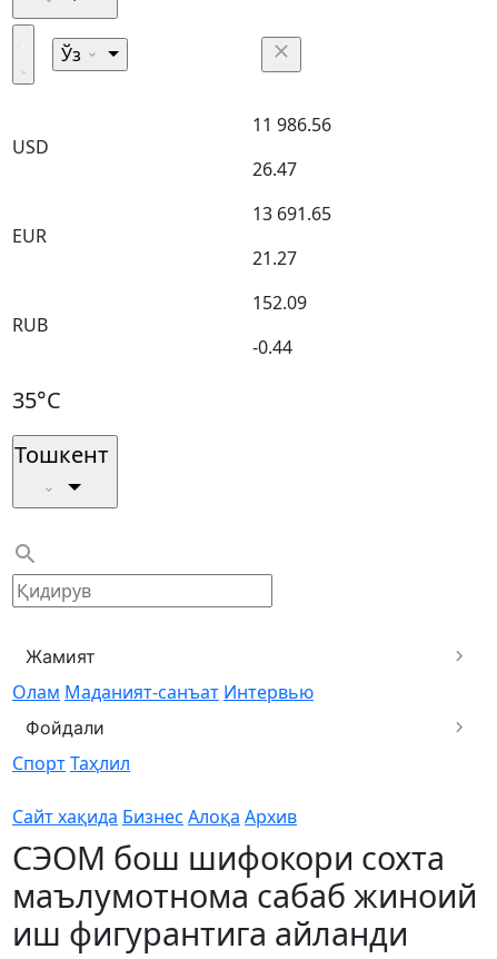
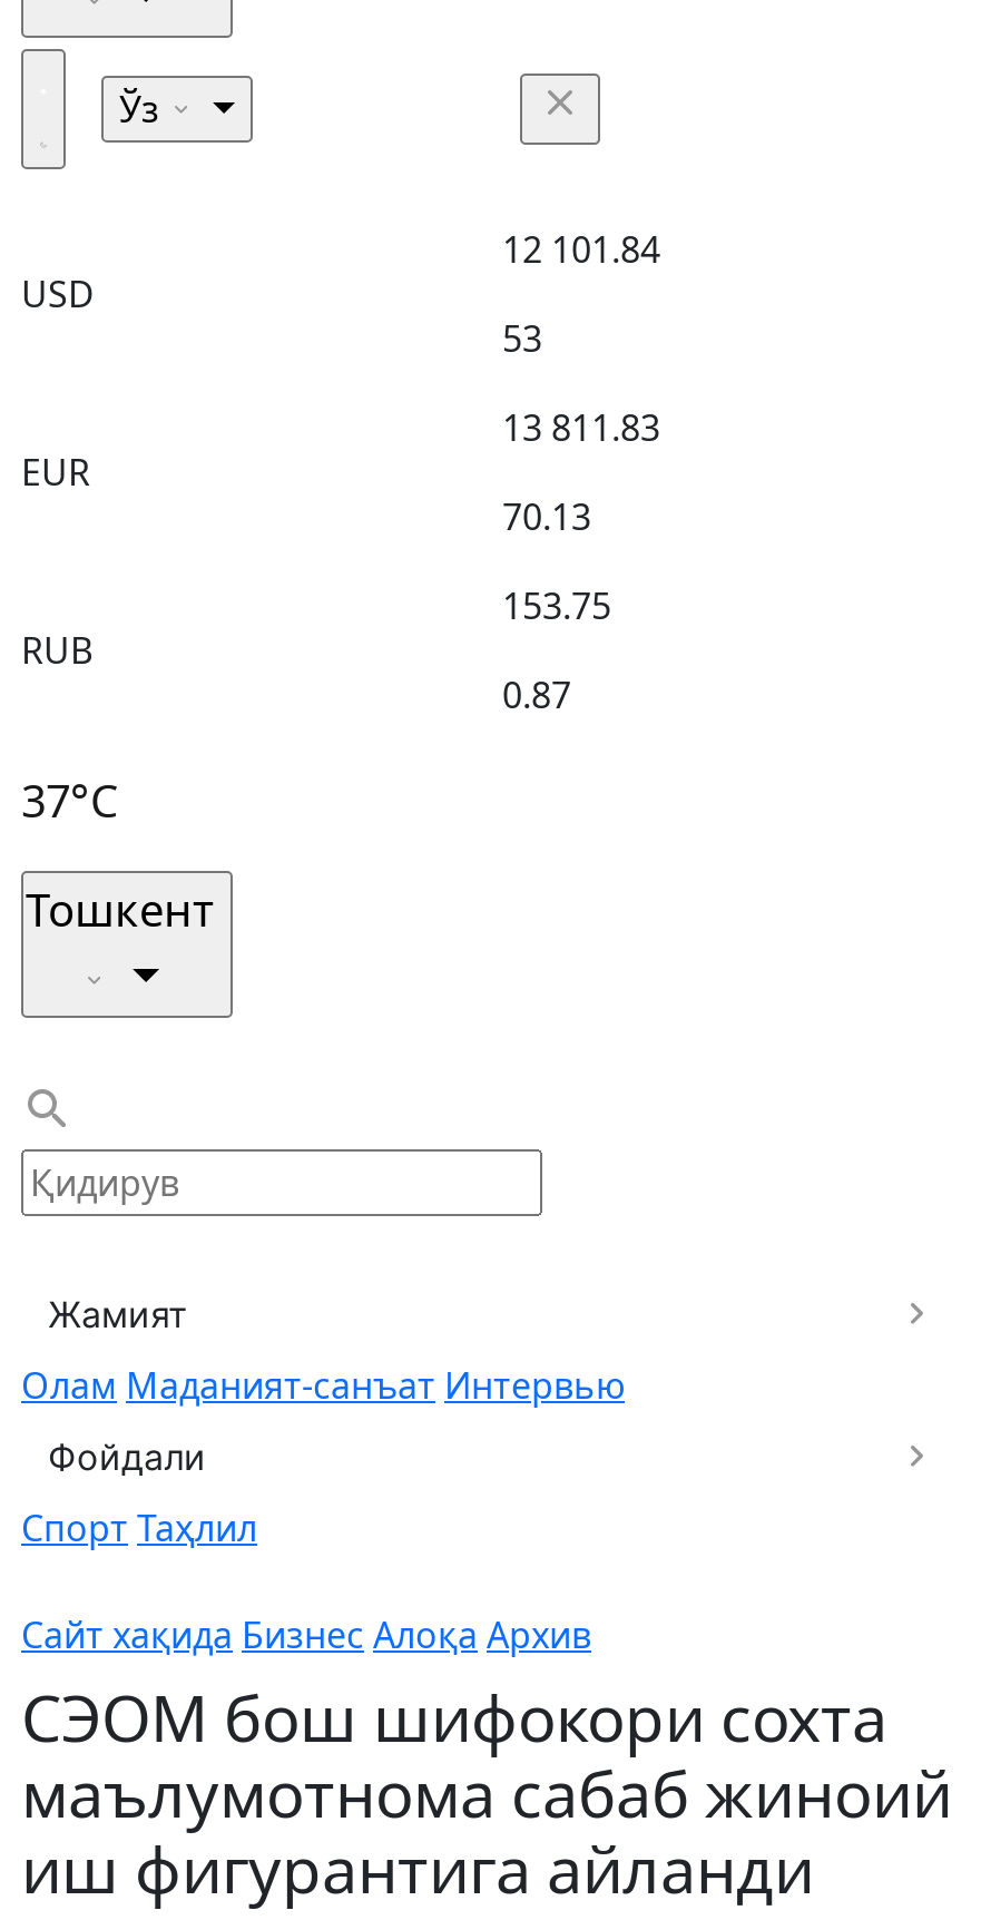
- 11 986.56
+ 12 101.84

- 26.47
+ 53

- 13 691.65
+ 13 811.83

- 21.27
+ 70.13

- 152.09
+ 153.75

- -0.44
+ 0.87

- 35°C
+ 37°C
